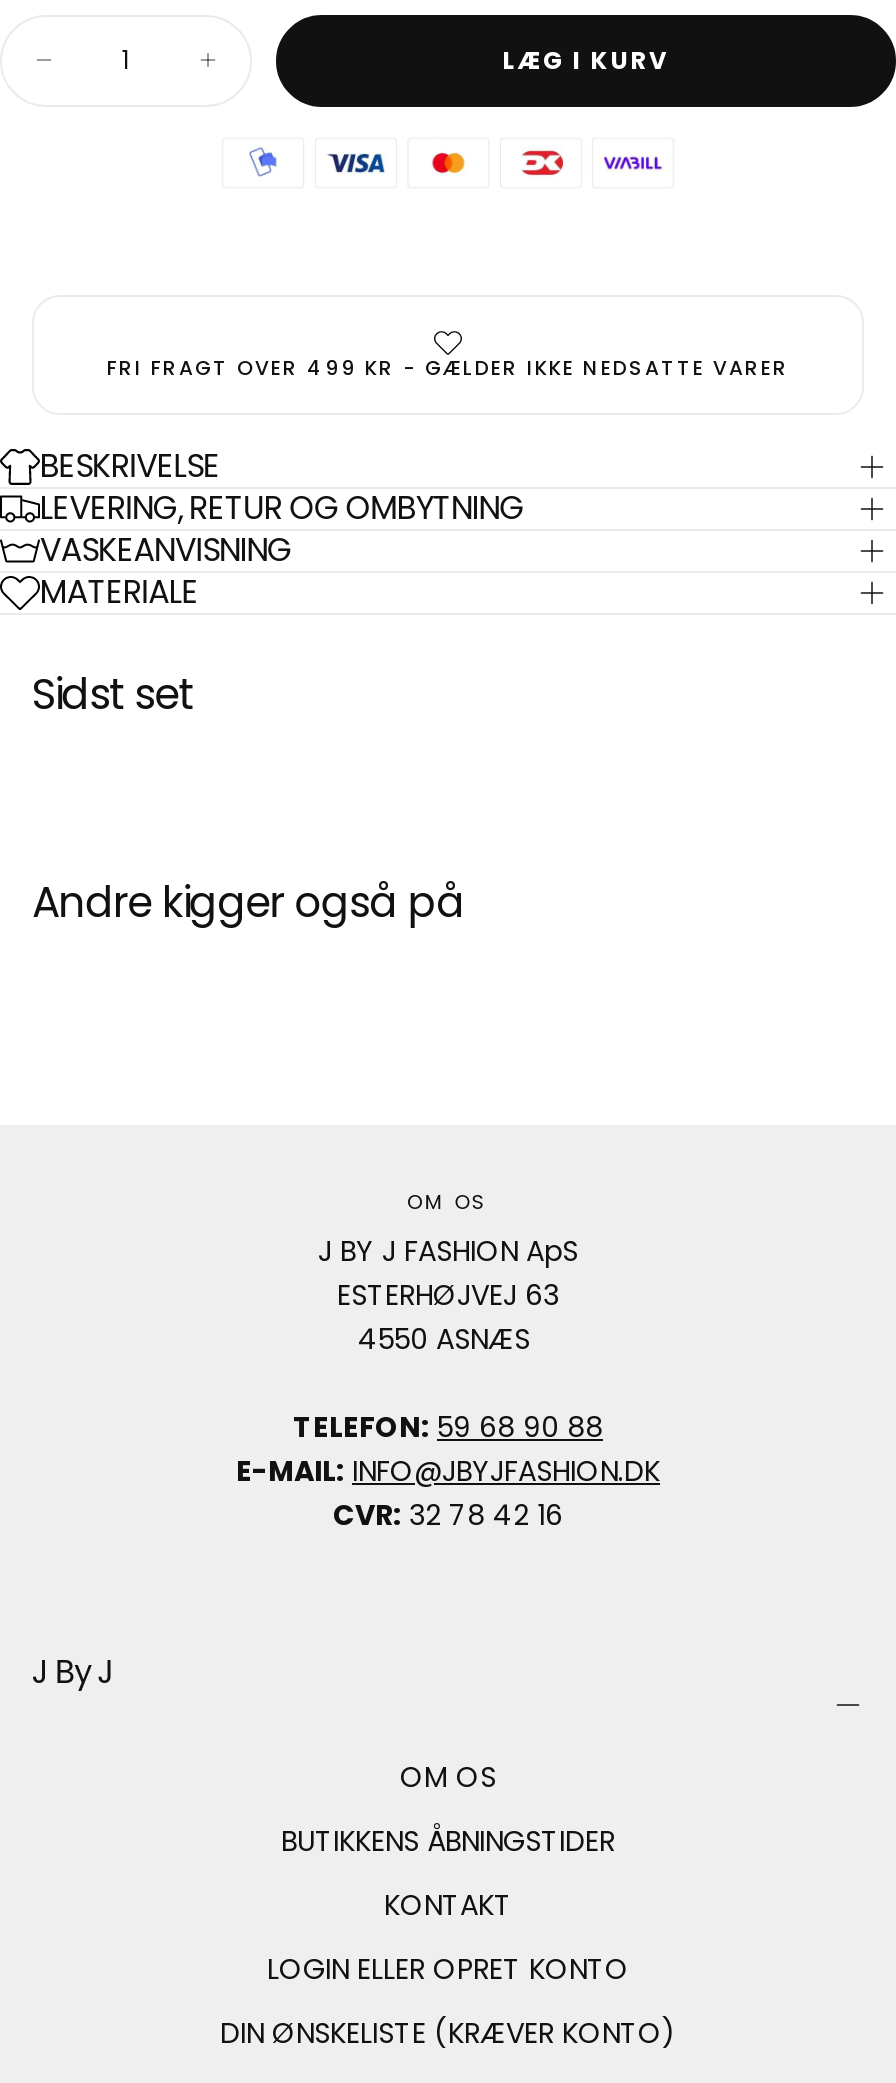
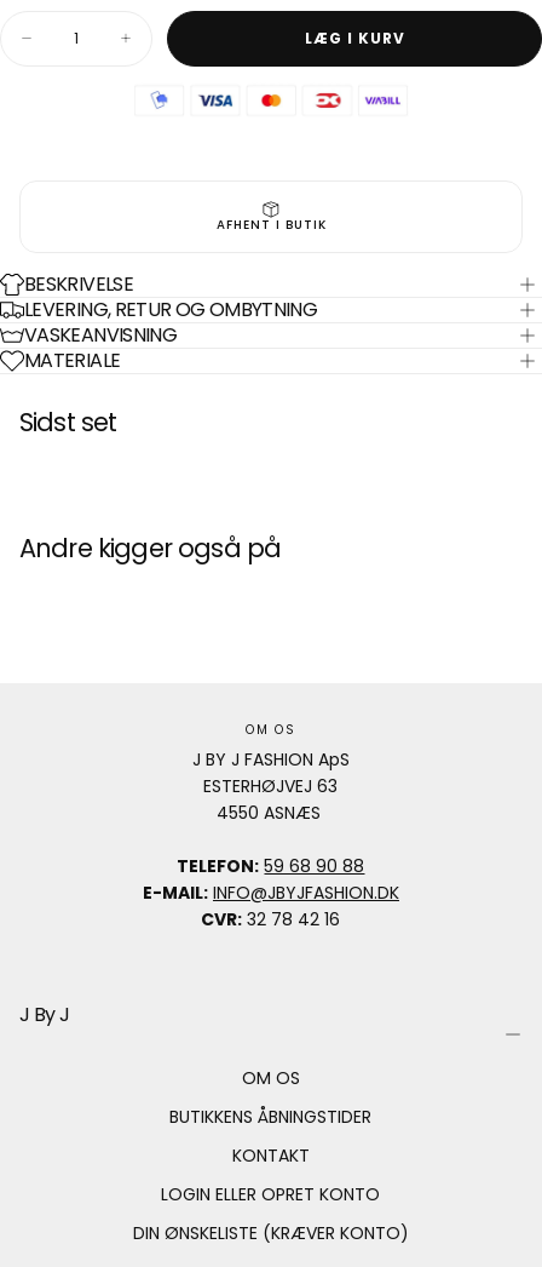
- FRI FRAGT OVER 499 KR - GÆLDER IKKE NEDSATTE VARER
+ AFHENT I BUTIK
